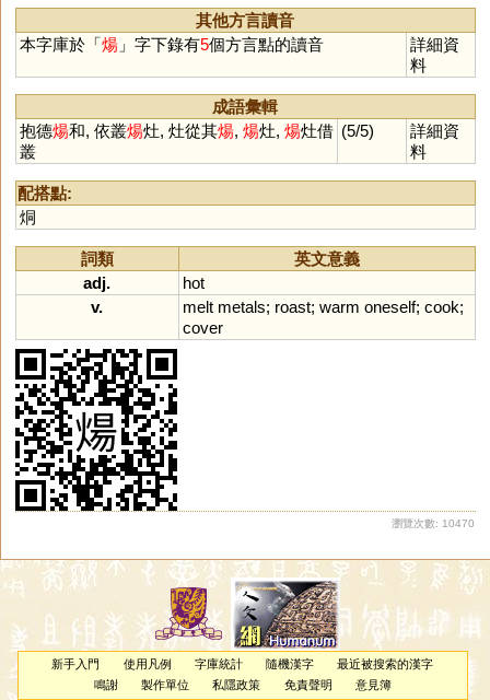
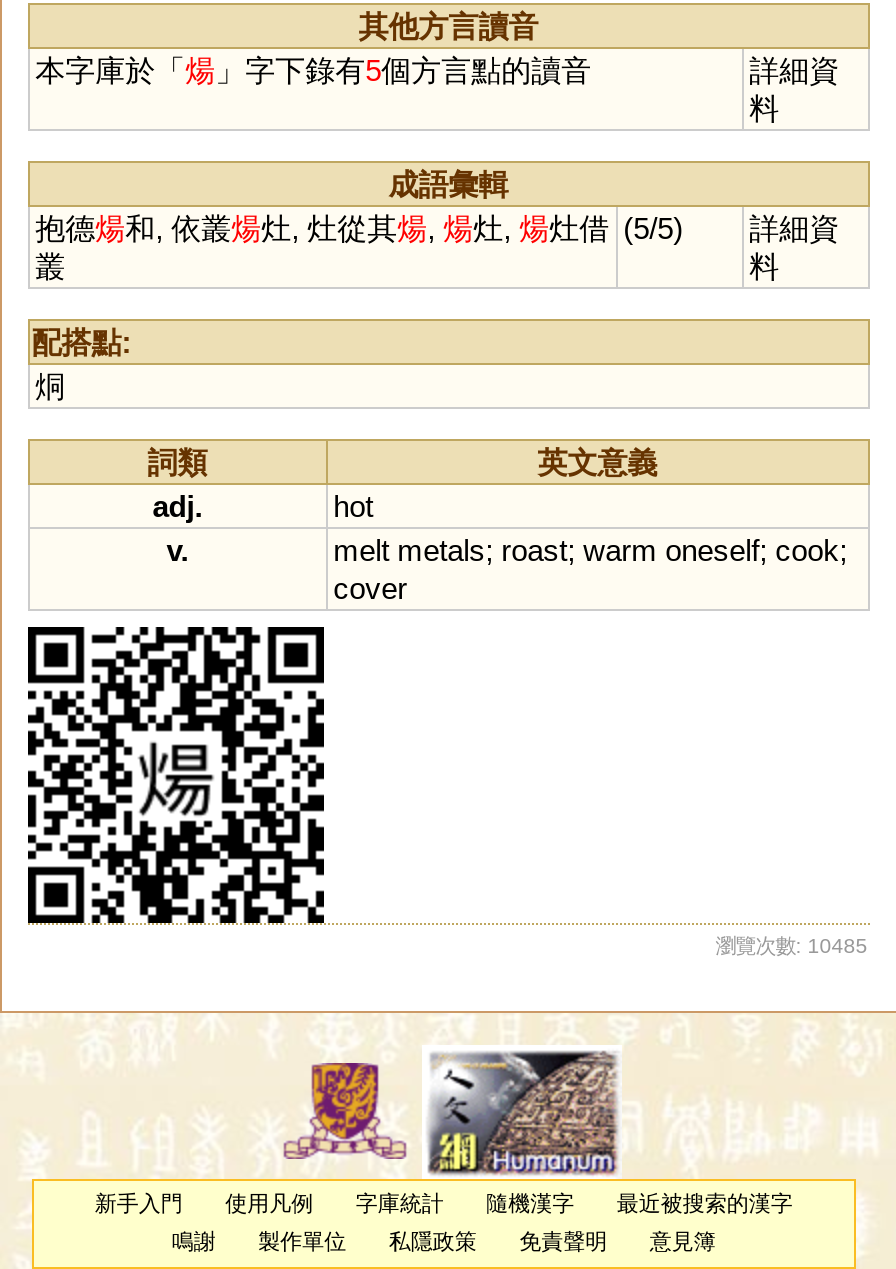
- 瀏覽次數: 10470
+ 瀏覽次數: 10485
